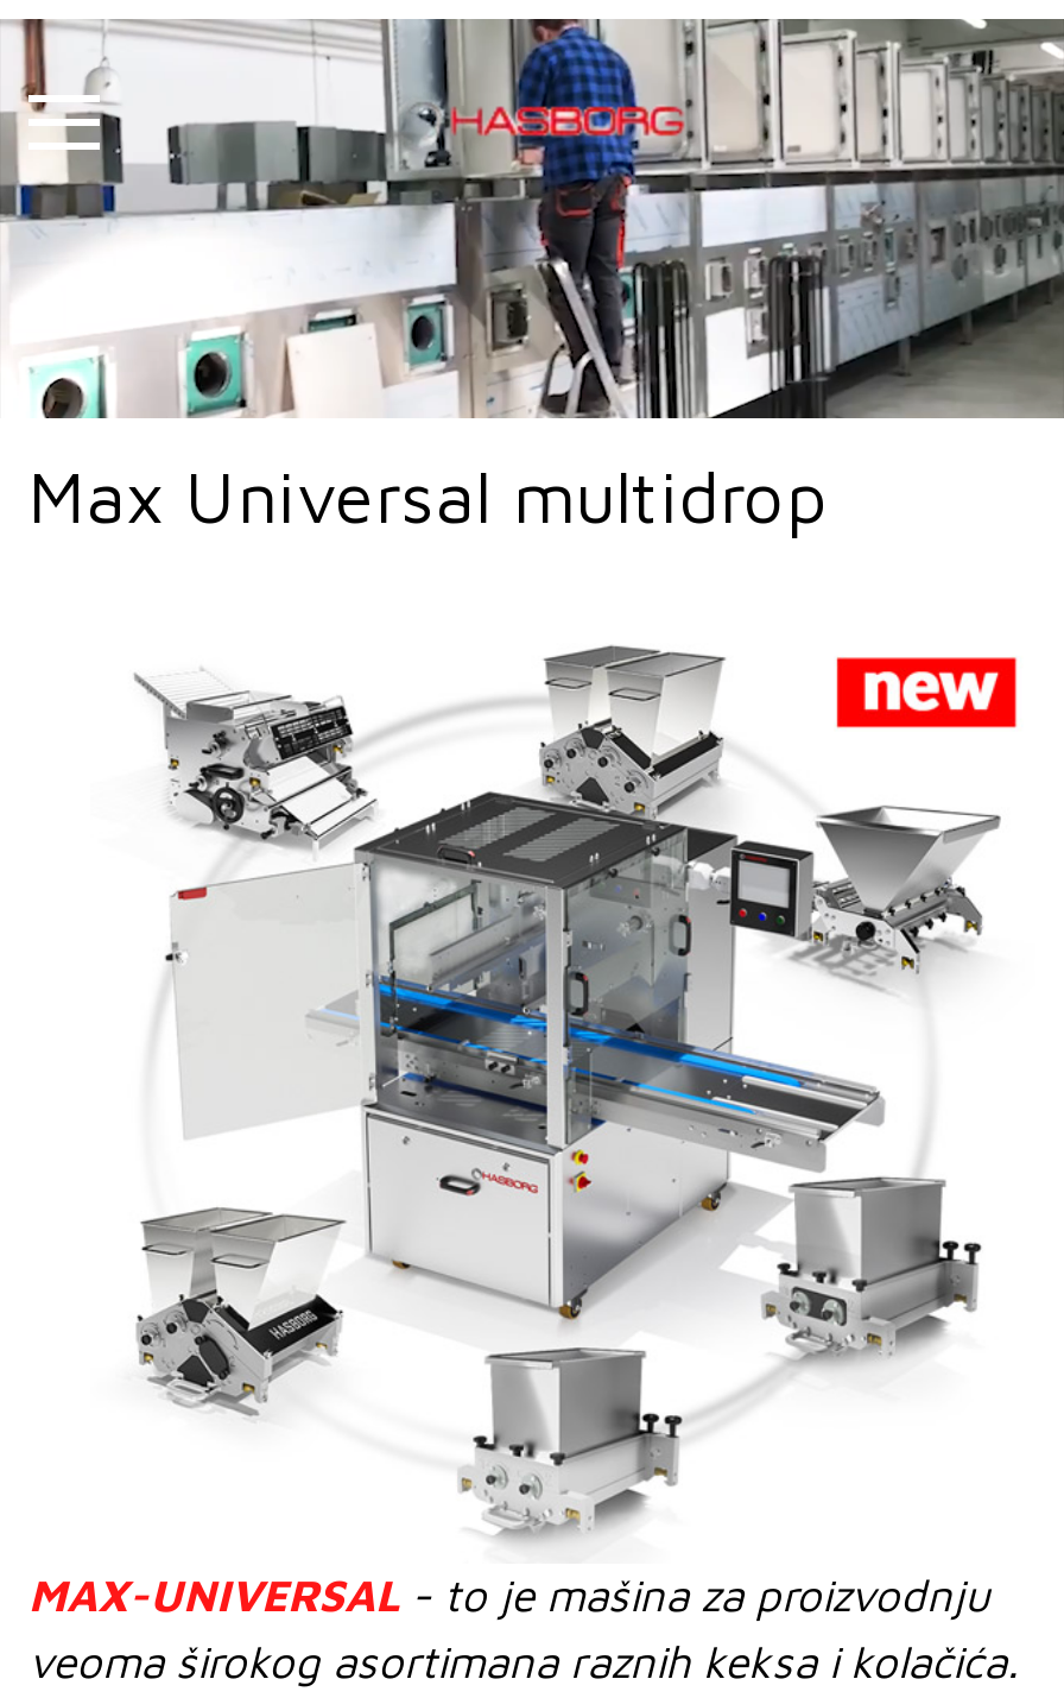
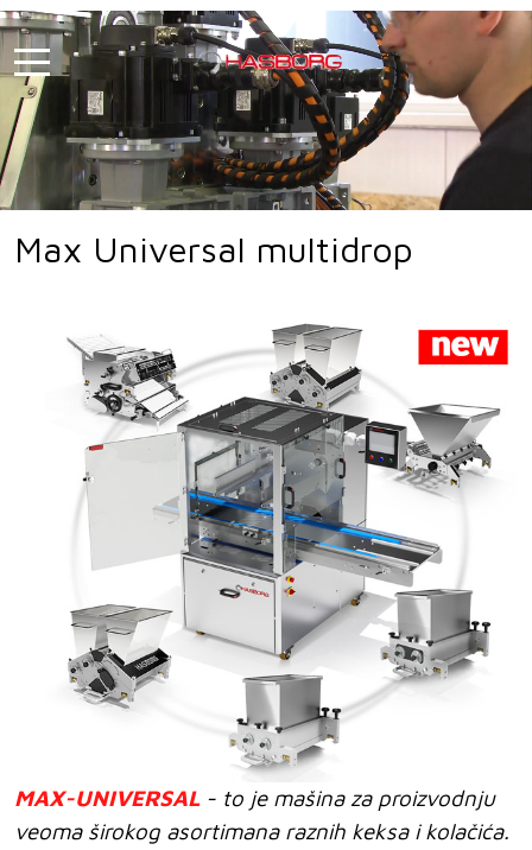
- [image]
+ [image]
